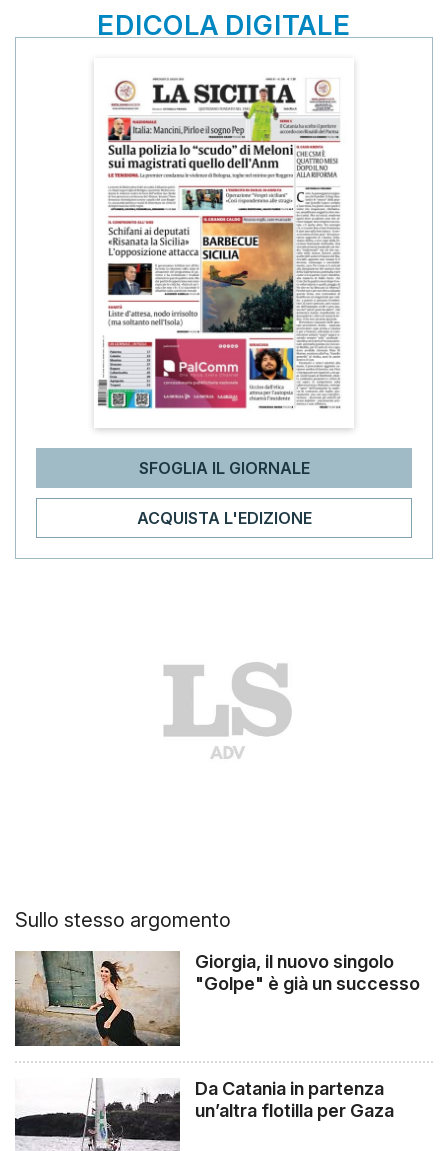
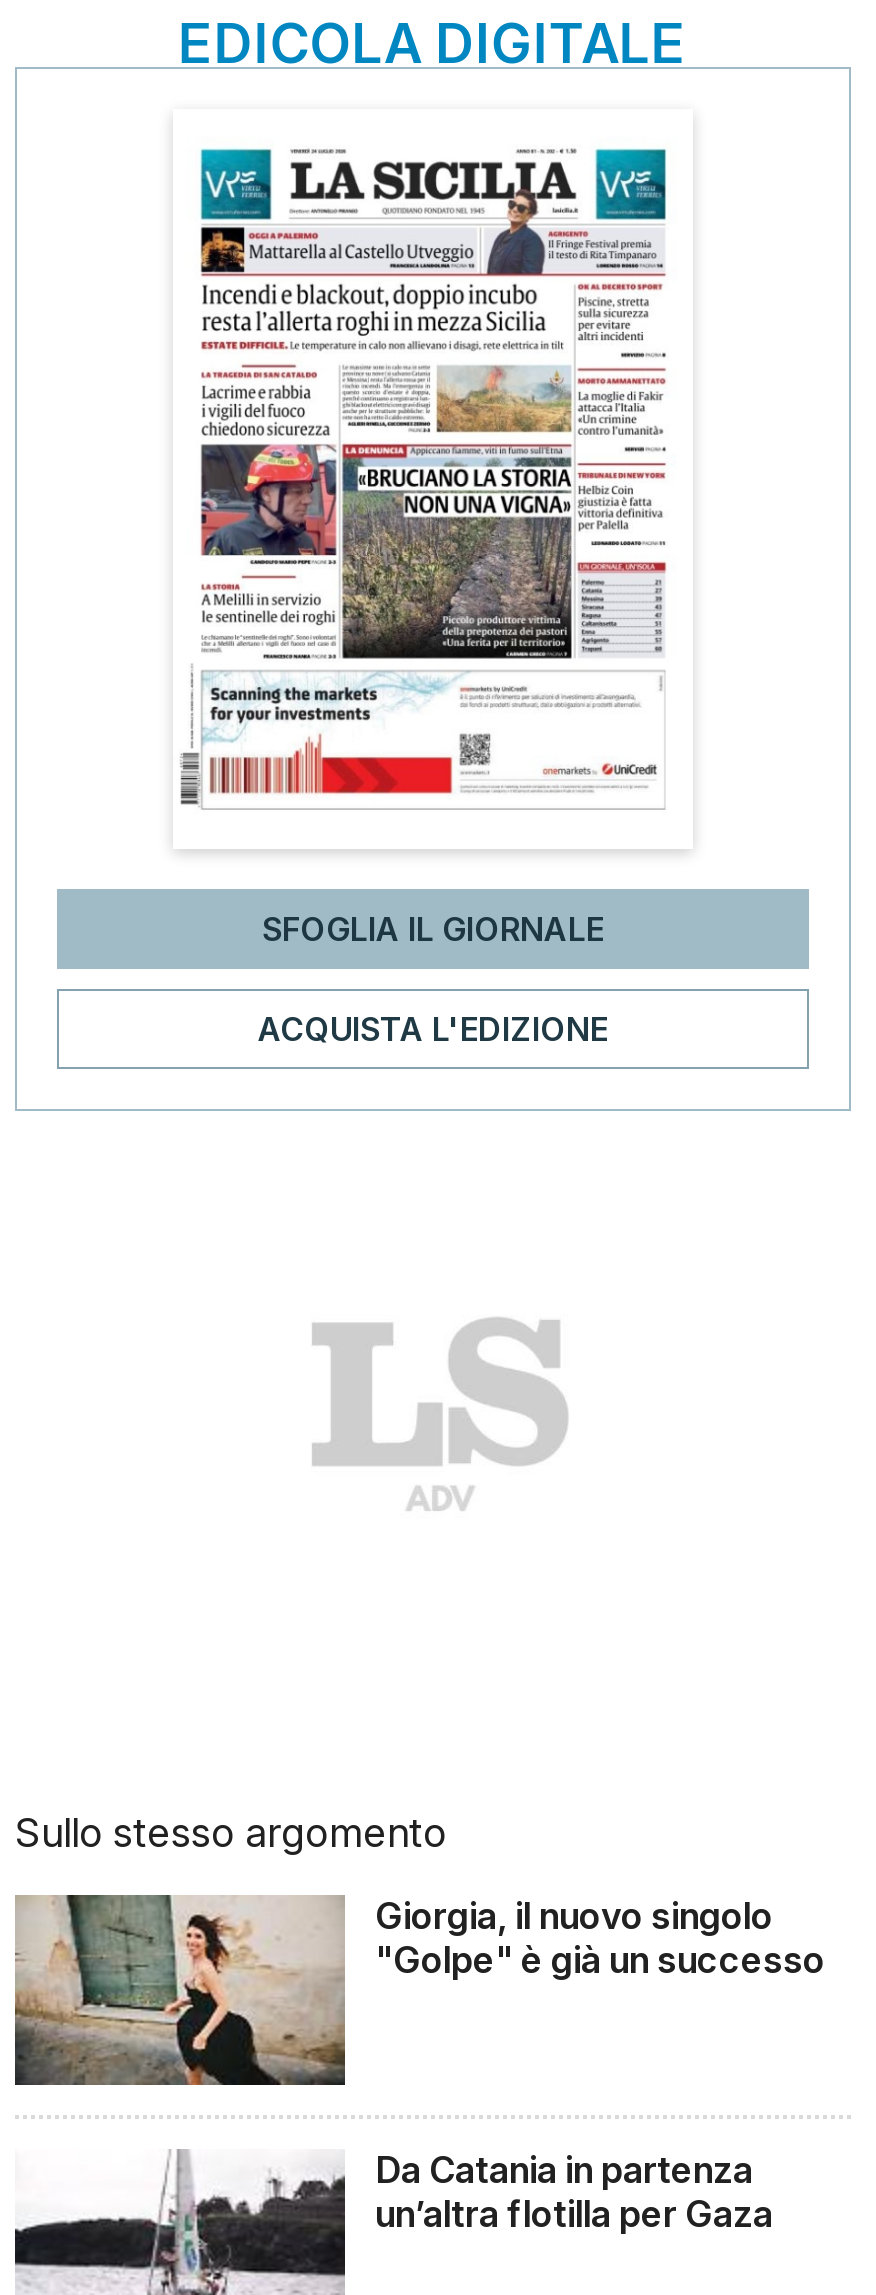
- [image]
+ [image]
